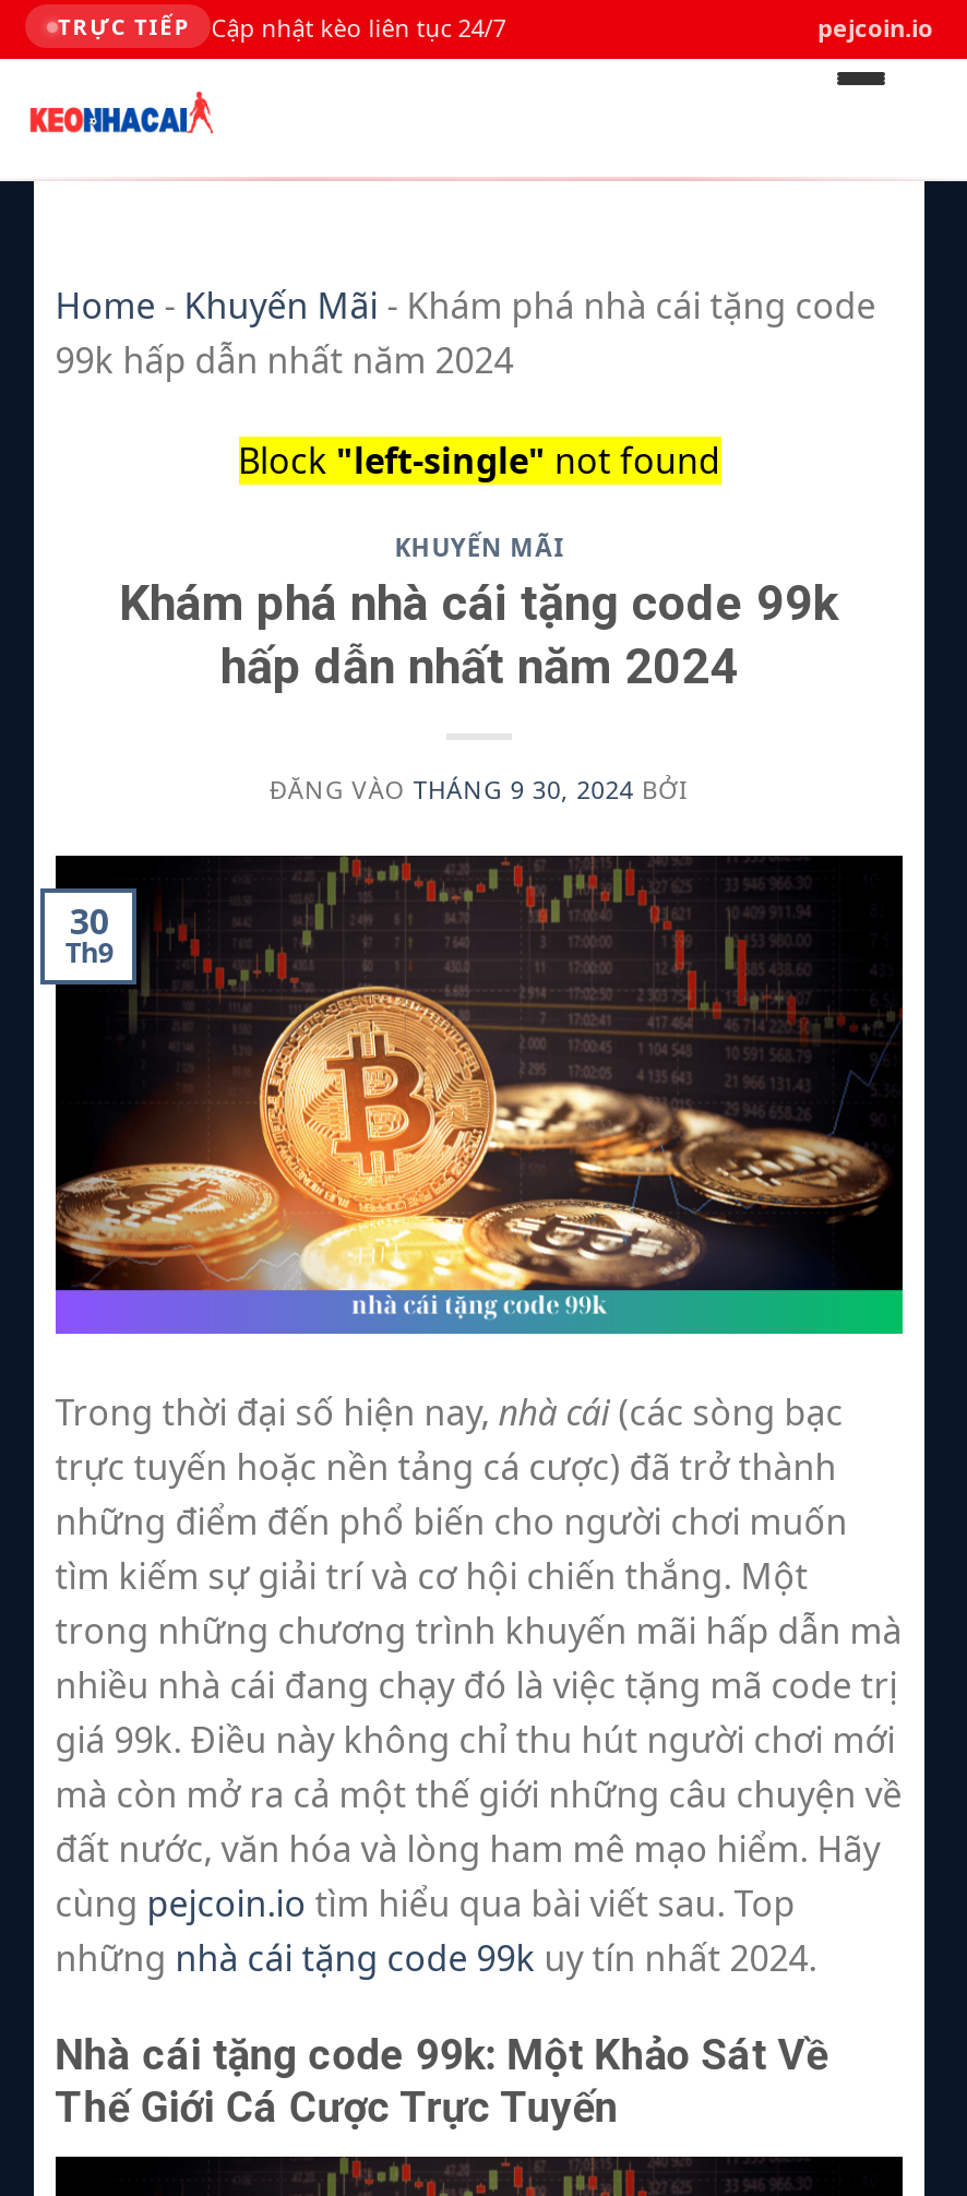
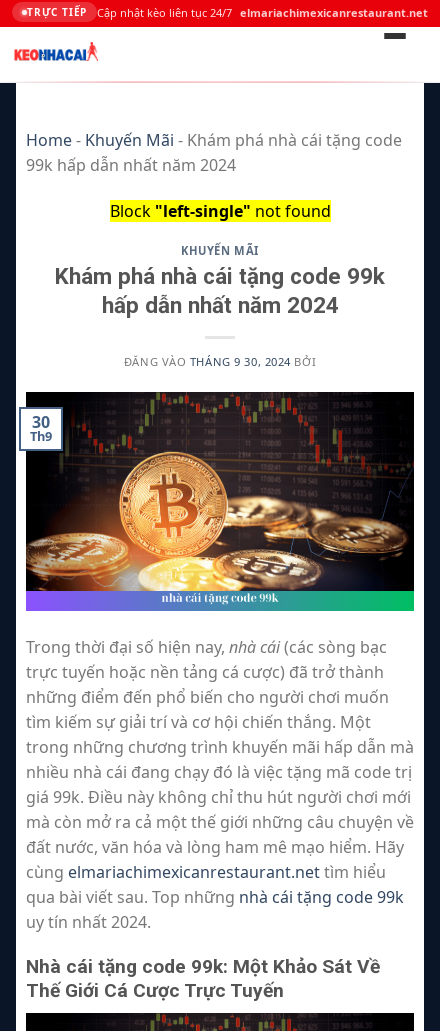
- Cập nhật kèo liên tục 24/7
- pejcoin.io
+ Cập nhật kèo liên tục 24/7 elmariachimexicanrestaurant.net

- cùng pejcoin.io tìm hiểu qua bài viết sau. Top
- những nhà cái tặng code 99k uy tín nhất 2024.
+ cùng elmariachimexicanrestaurant.net tìm hiểu
+ qua bài viết sau. Top những nhà cái tặng code 99k
+ uy tín nhất 2024.
